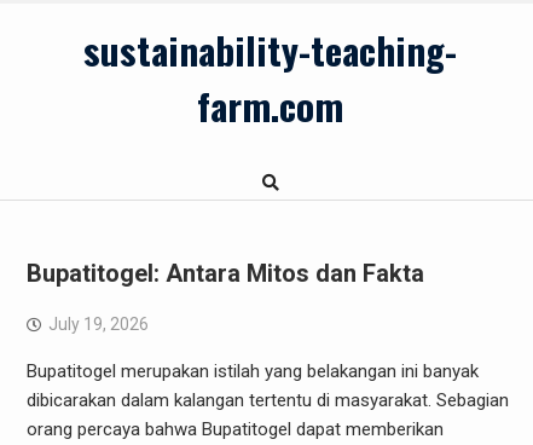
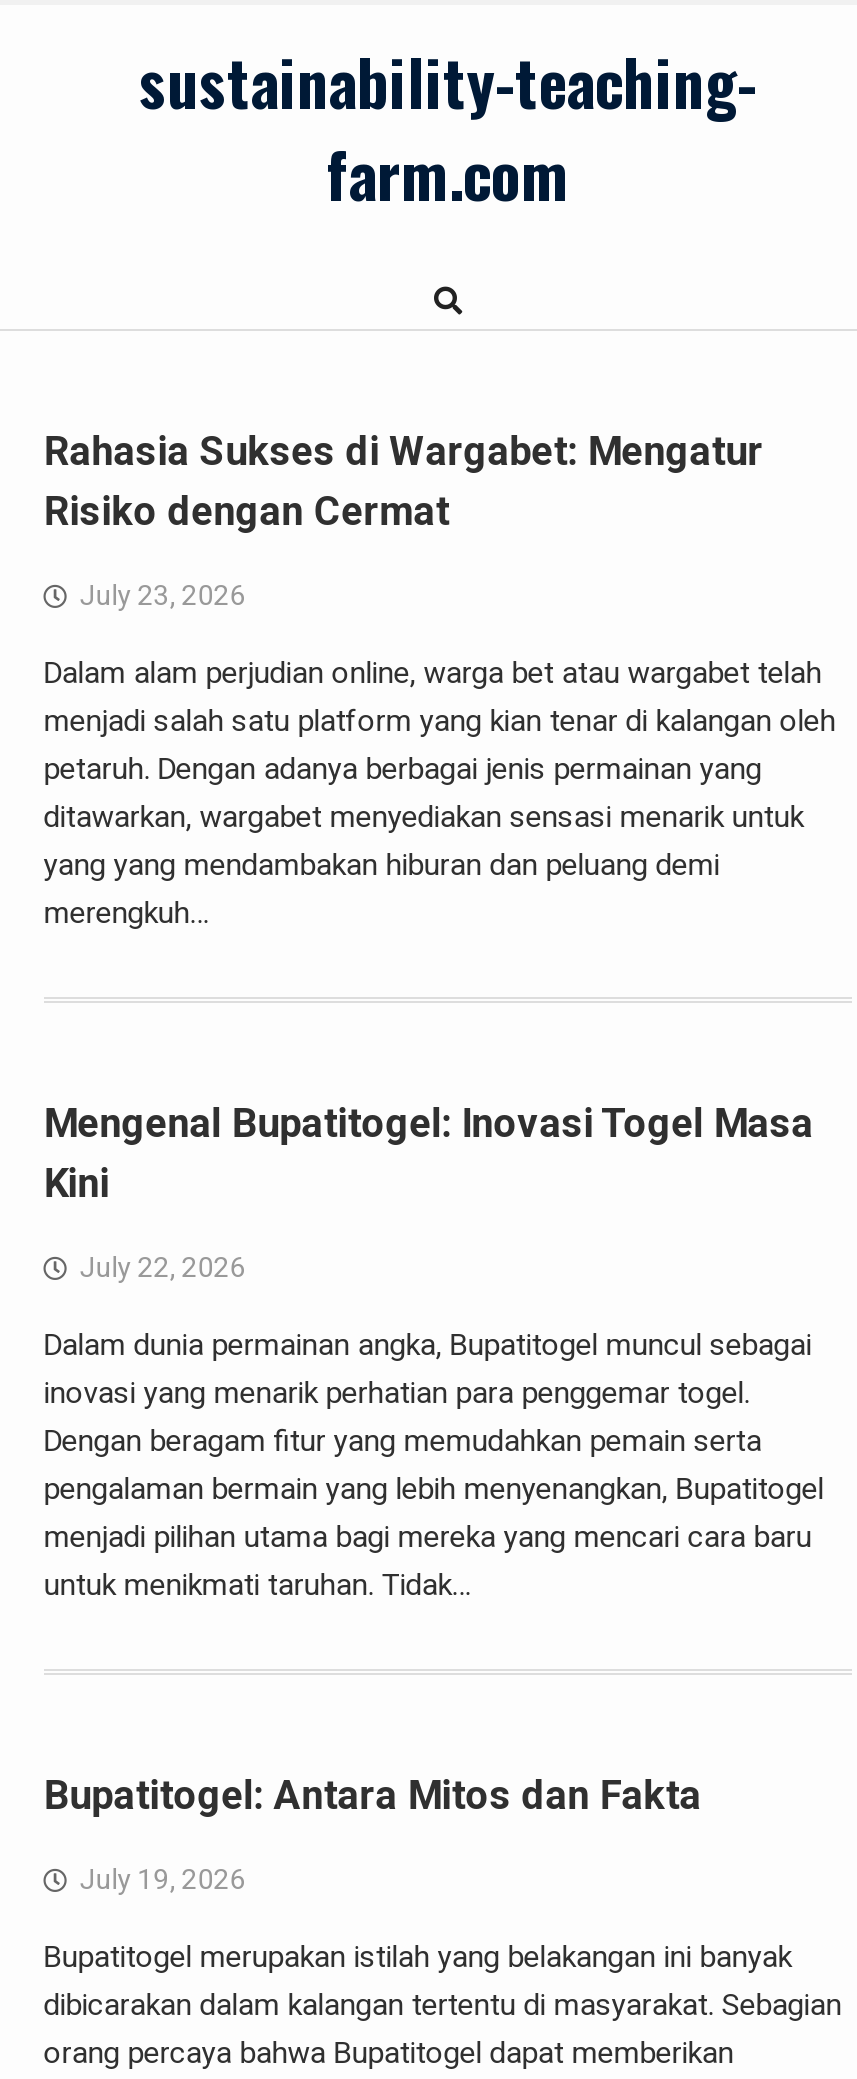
+ Rahasia Sukses di Wargabet: Mengatur
+ Risiko dengan Cermat
+ July 23, 2026
+ Dalam alam perjudian online, warga bet atau wargabet telah
+ menjadi salah satu platform yang kian tenar di kalangan oleh
+ petaruh. Dengan adanya berbagai jenis permainan yang
+ ditawarkan, wargabet menyediakan sensasi menarik untuk
+ yang yang mendambakan hiburan dan peluang demi
+ merengkuh…

+ Mengenal Bupatitogel: Inovasi Togel Masa
+ Kini
+ July 22, 2026
+ Dalam dunia permainan angka, Bupatitogel muncul sebagai
+ inovasi yang menarik perhatian para penggemar togel.
+ Dengan beragam fitur yang memudahkan pemain serta
+ pengalaman bermain yang lebih menyenangkan, Bupatitogel
+ menjadi pilihan utama bagi mereka yang mencari cara baru
+ untuk menikmati taruhan. Tidak…
